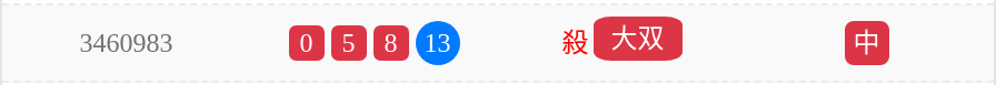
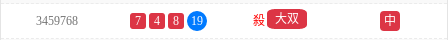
- 3460983
+ 3459768

- 0
+ 7

- 5
+ 4

- 13
+ 19
